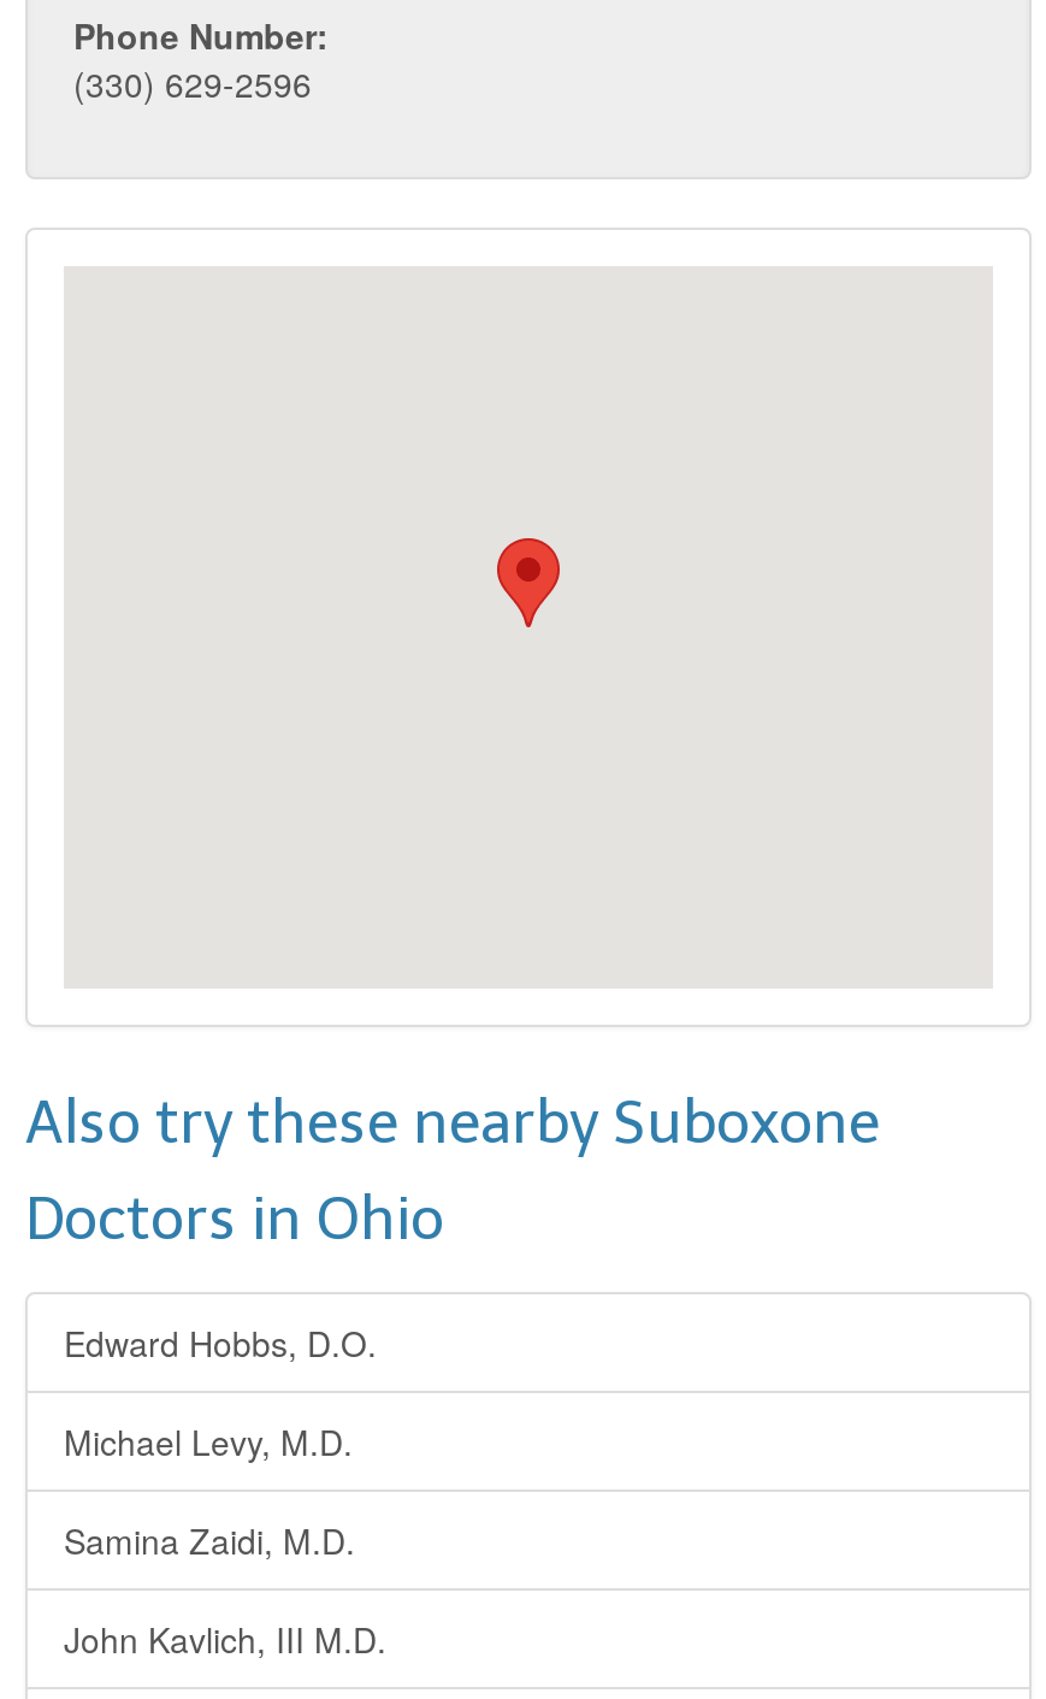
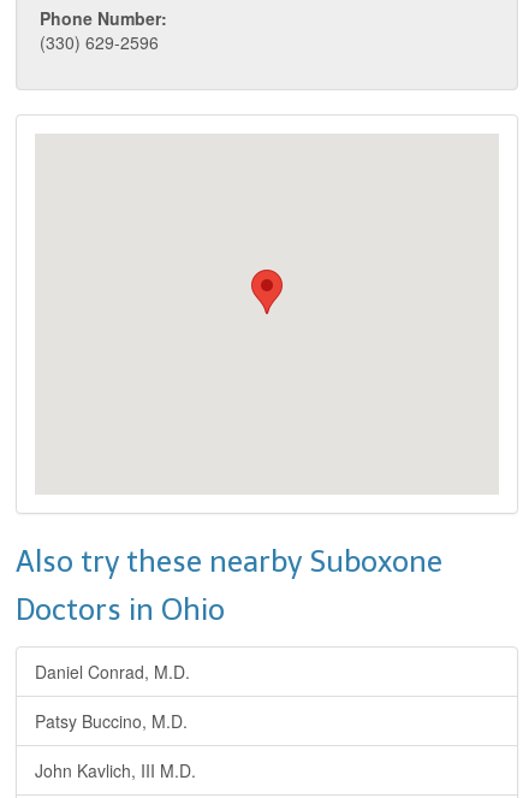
- Edward Hobbs, D.O.
- Michael Levy, M.D.
- Samina Zaidi, M.D.
+ Daniel Conrad, M.D.
+ Patsy Buccino, M.D.
